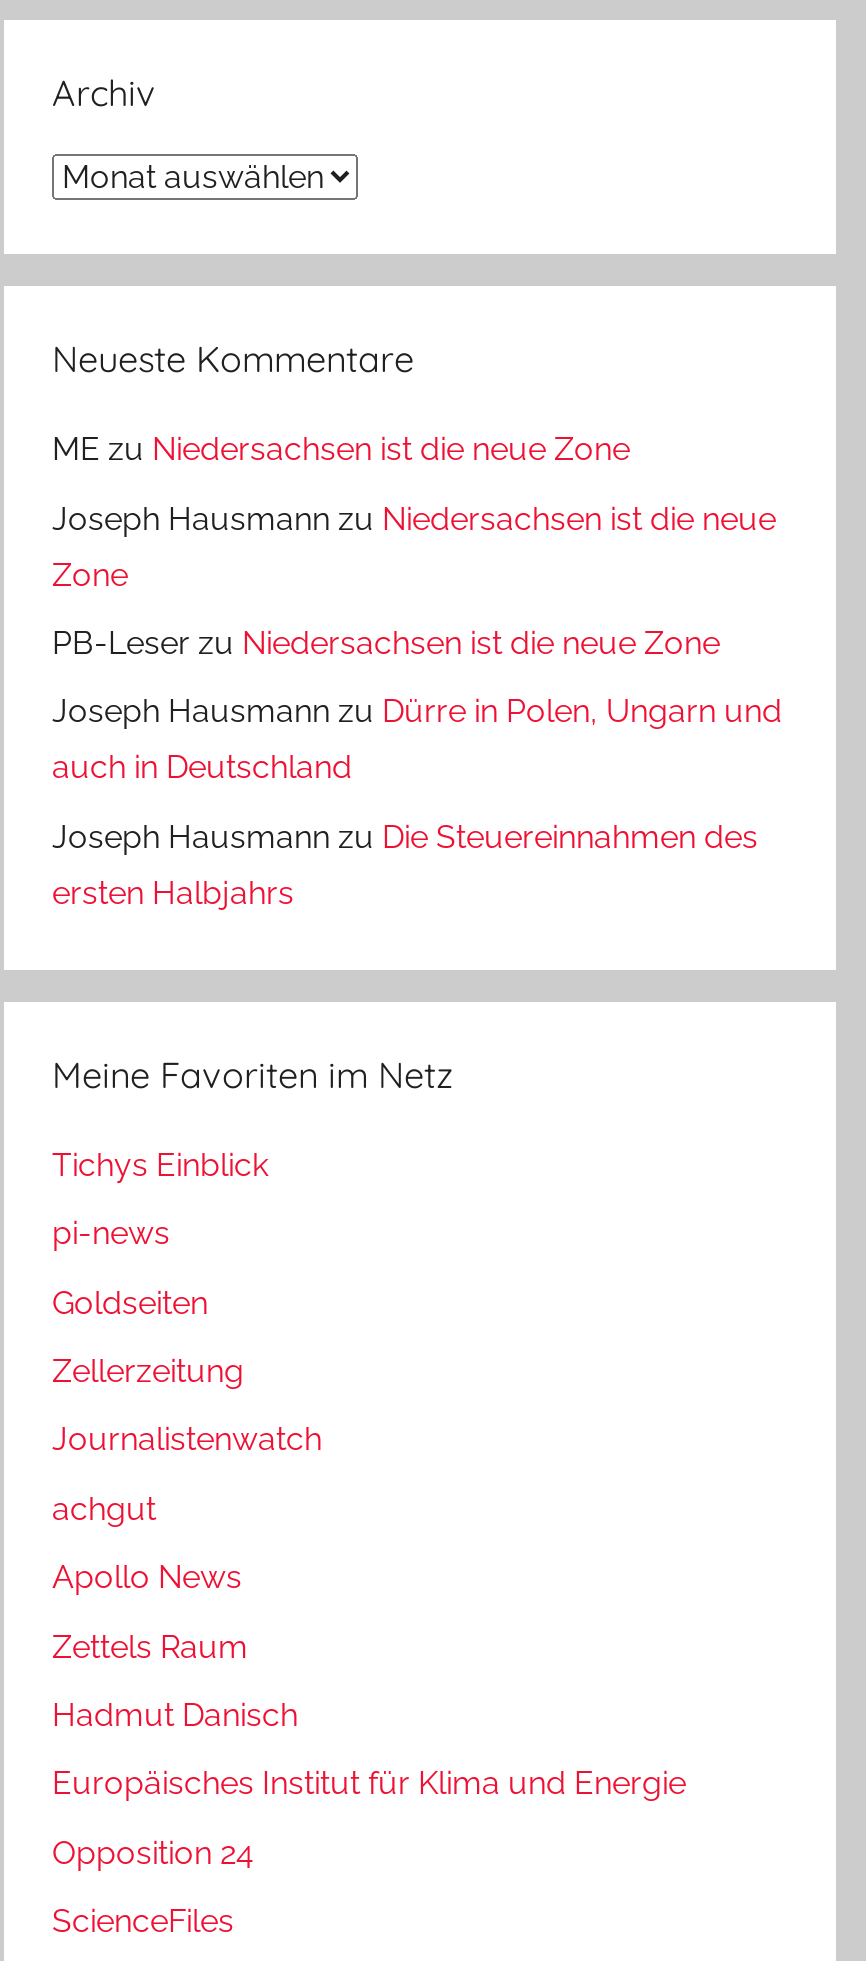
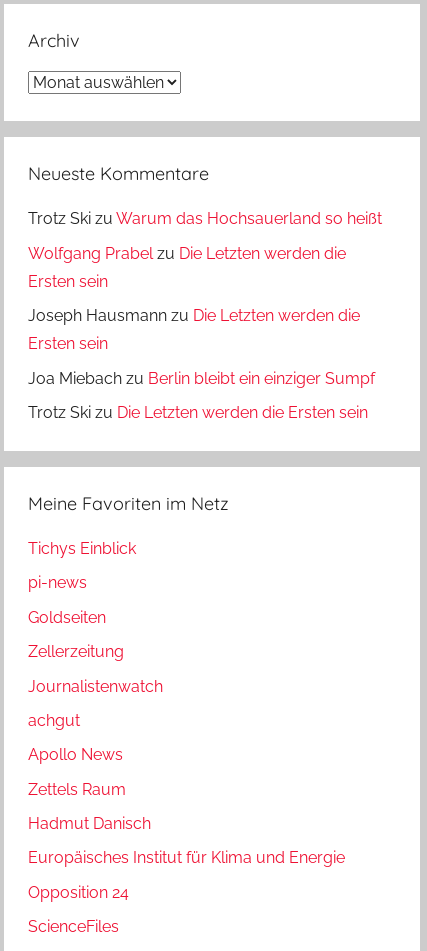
- ME zu Niedersachsen ist die neue Zone
- Joseph Hausmann zu Niedersachsen ist die neue
- Zone
- PB-Leser zu Niedersachsen ist die neue Zone
- Joseph Hausmann zu Dürre in Polen, Ungarn und
- auch in Deutschland
- Joseph Hausmann zu Die Steuereinnahmen des
- ersten Halbjahrs
+ Trotz Ski zu Warum das Hochsauerland so heißt
+ Wolfgang Prabel zu Die Letzten werden die
+ Ersten sein
+ Joseph Hausmann zu Die Letzten werden die
+ Ersten sein
+ Joa Miebach zu Berlin bleibt ein einziger Sumpf
+ Trotz Ski zu Die Letzten werden die Ersten sein
